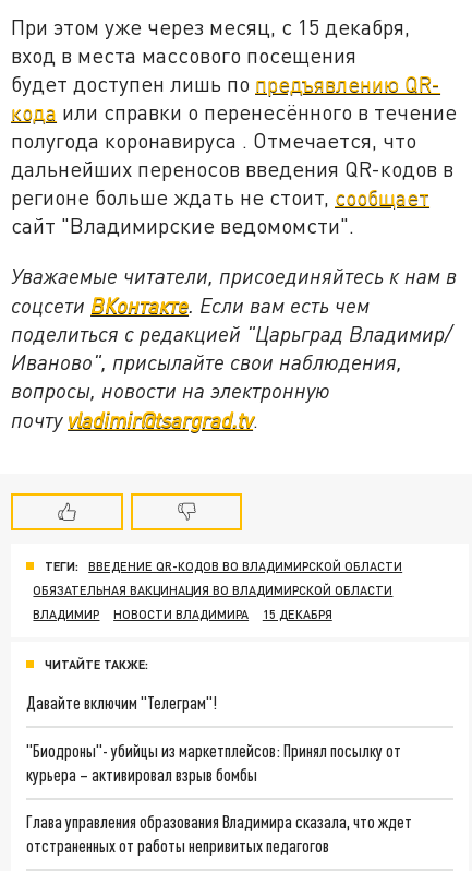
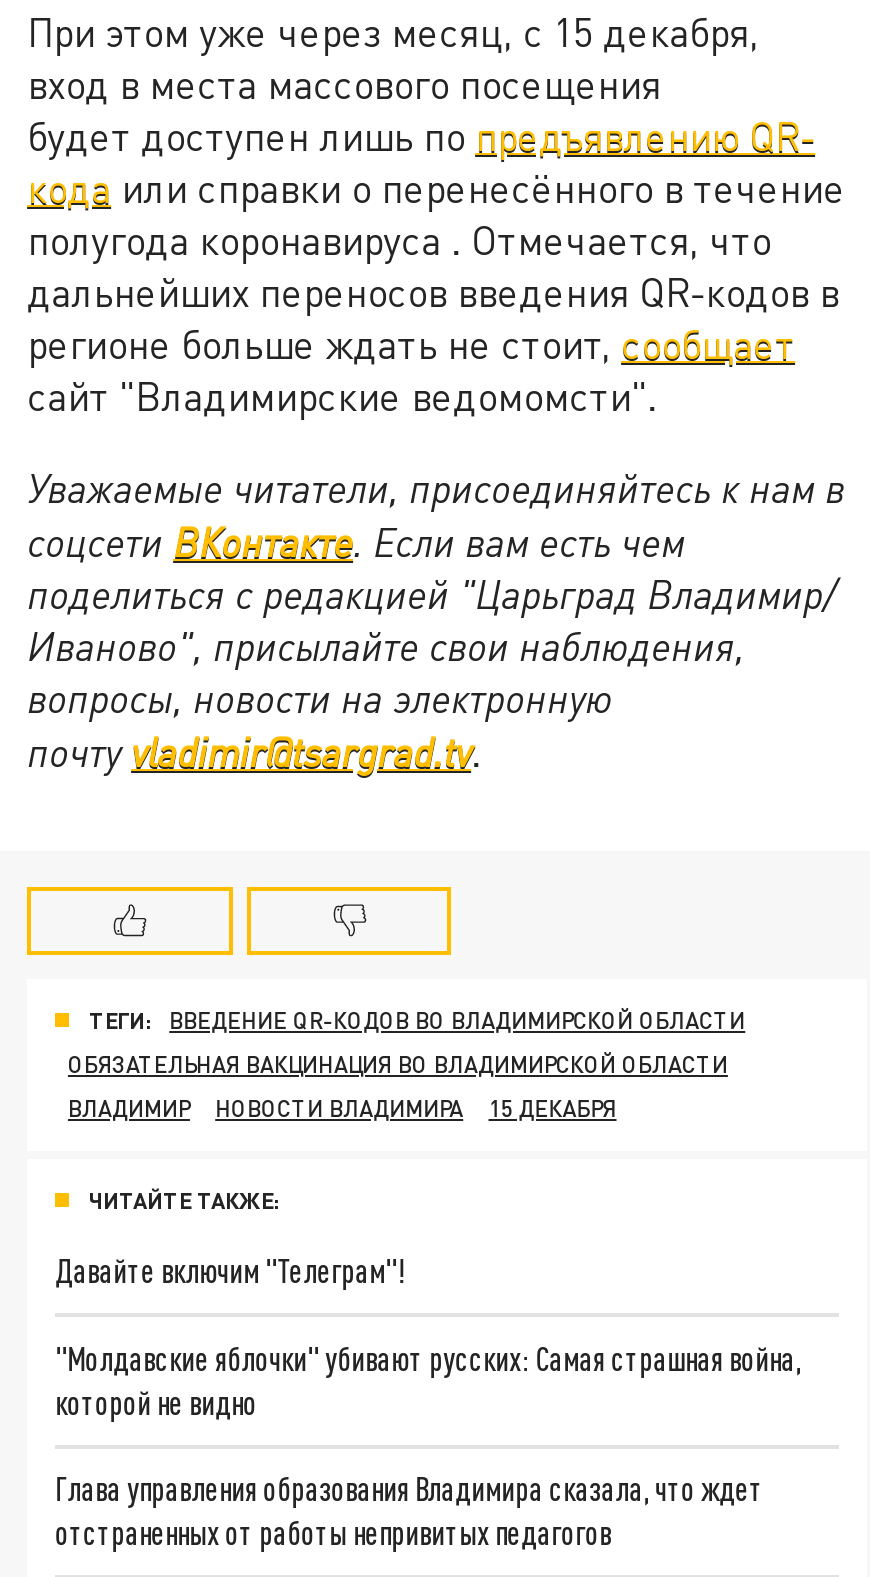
- "Биодроны"- убийцы из маркетплейсов: Принял посылку от
- курьера – активировал взрыв бомбы
+ "Молдавские яблочки" убивают русских: Самая страшная война,
+ которой не видно
